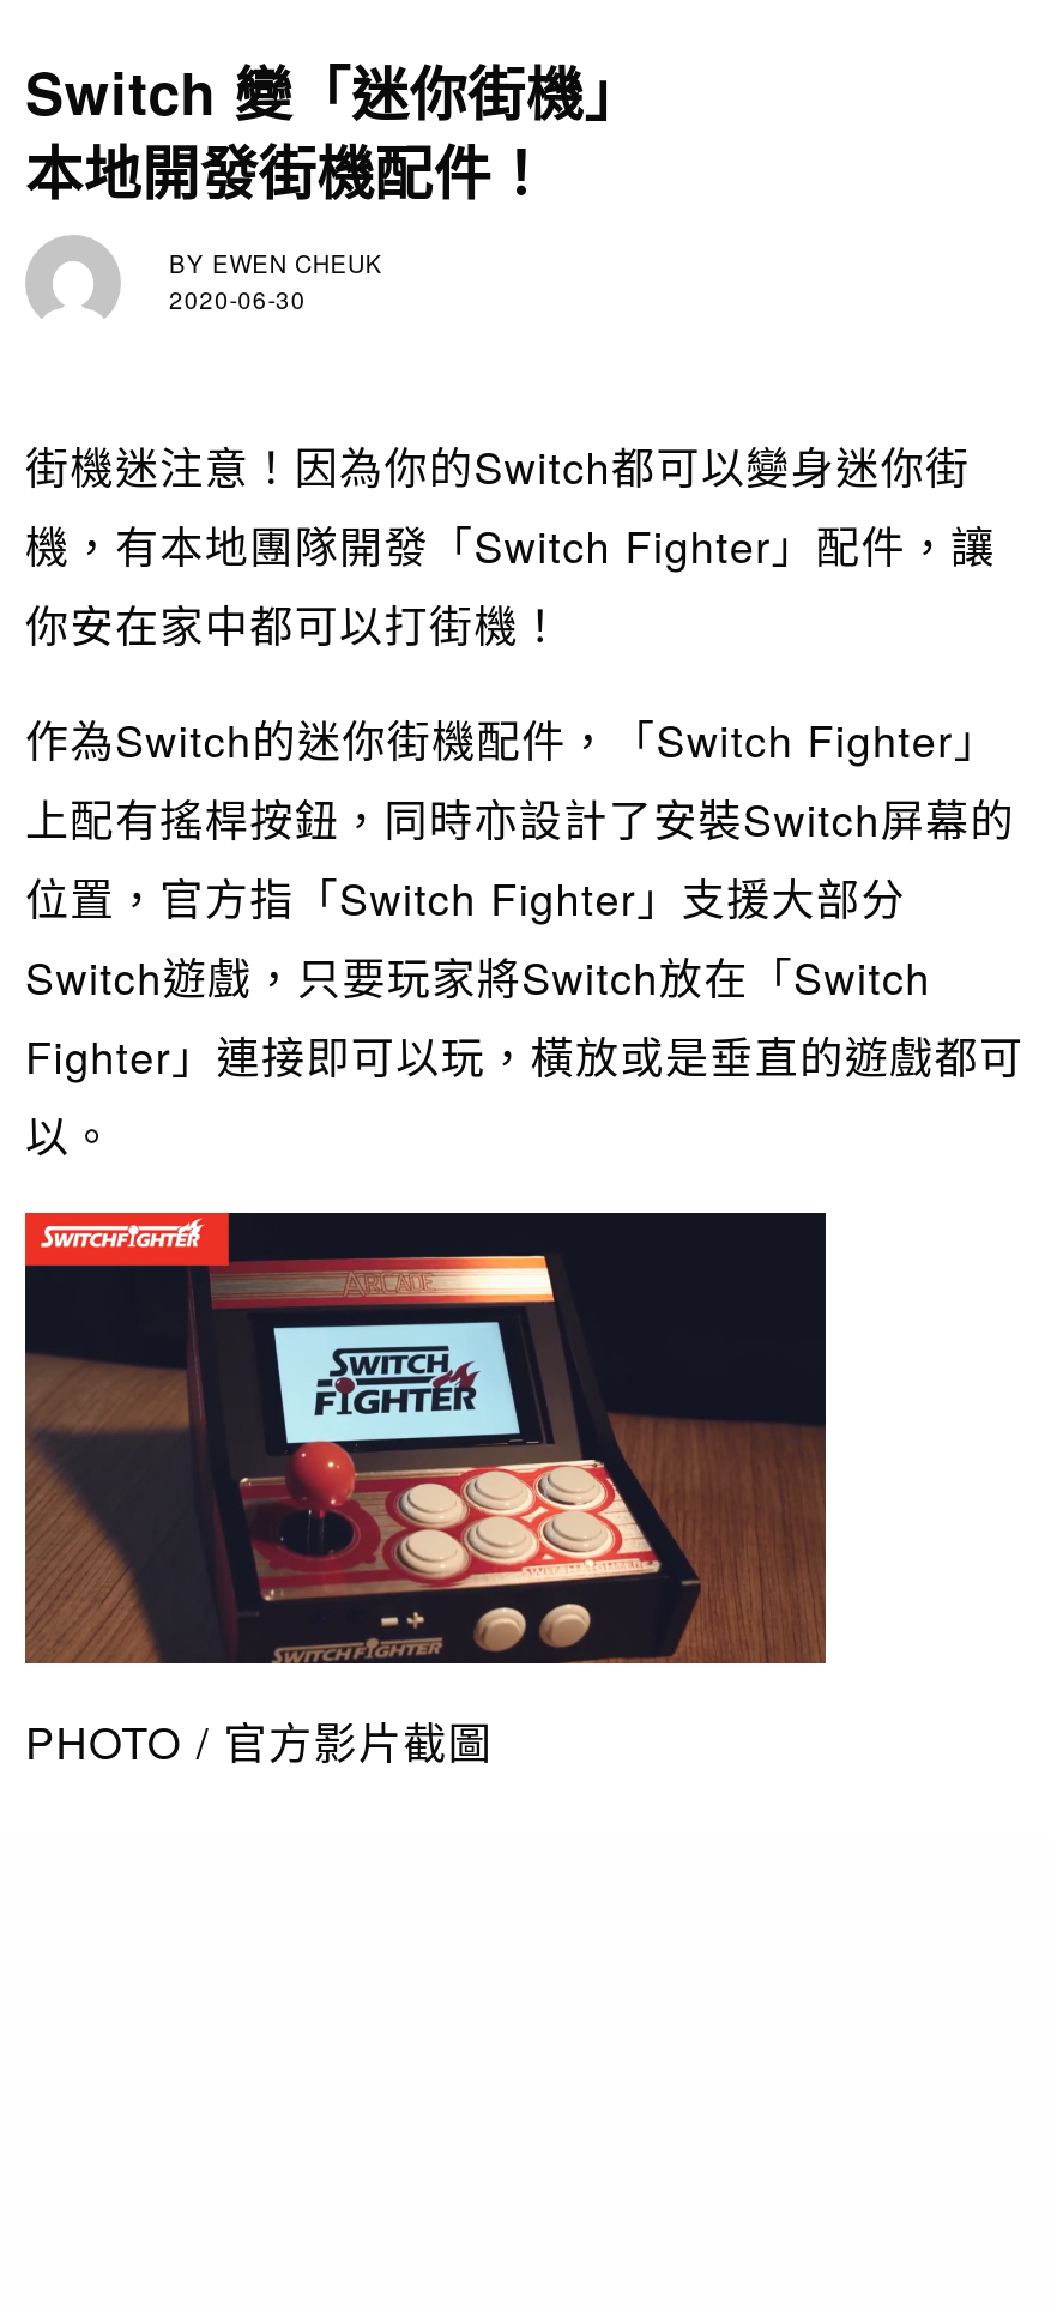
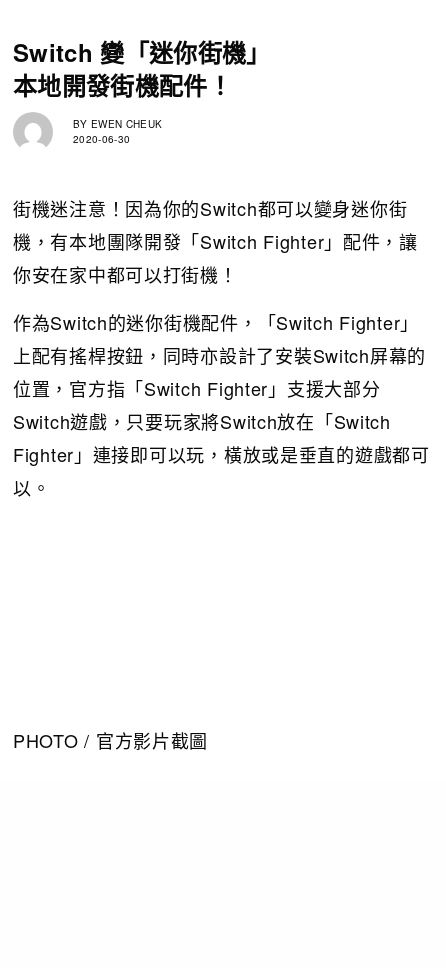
- [image]
